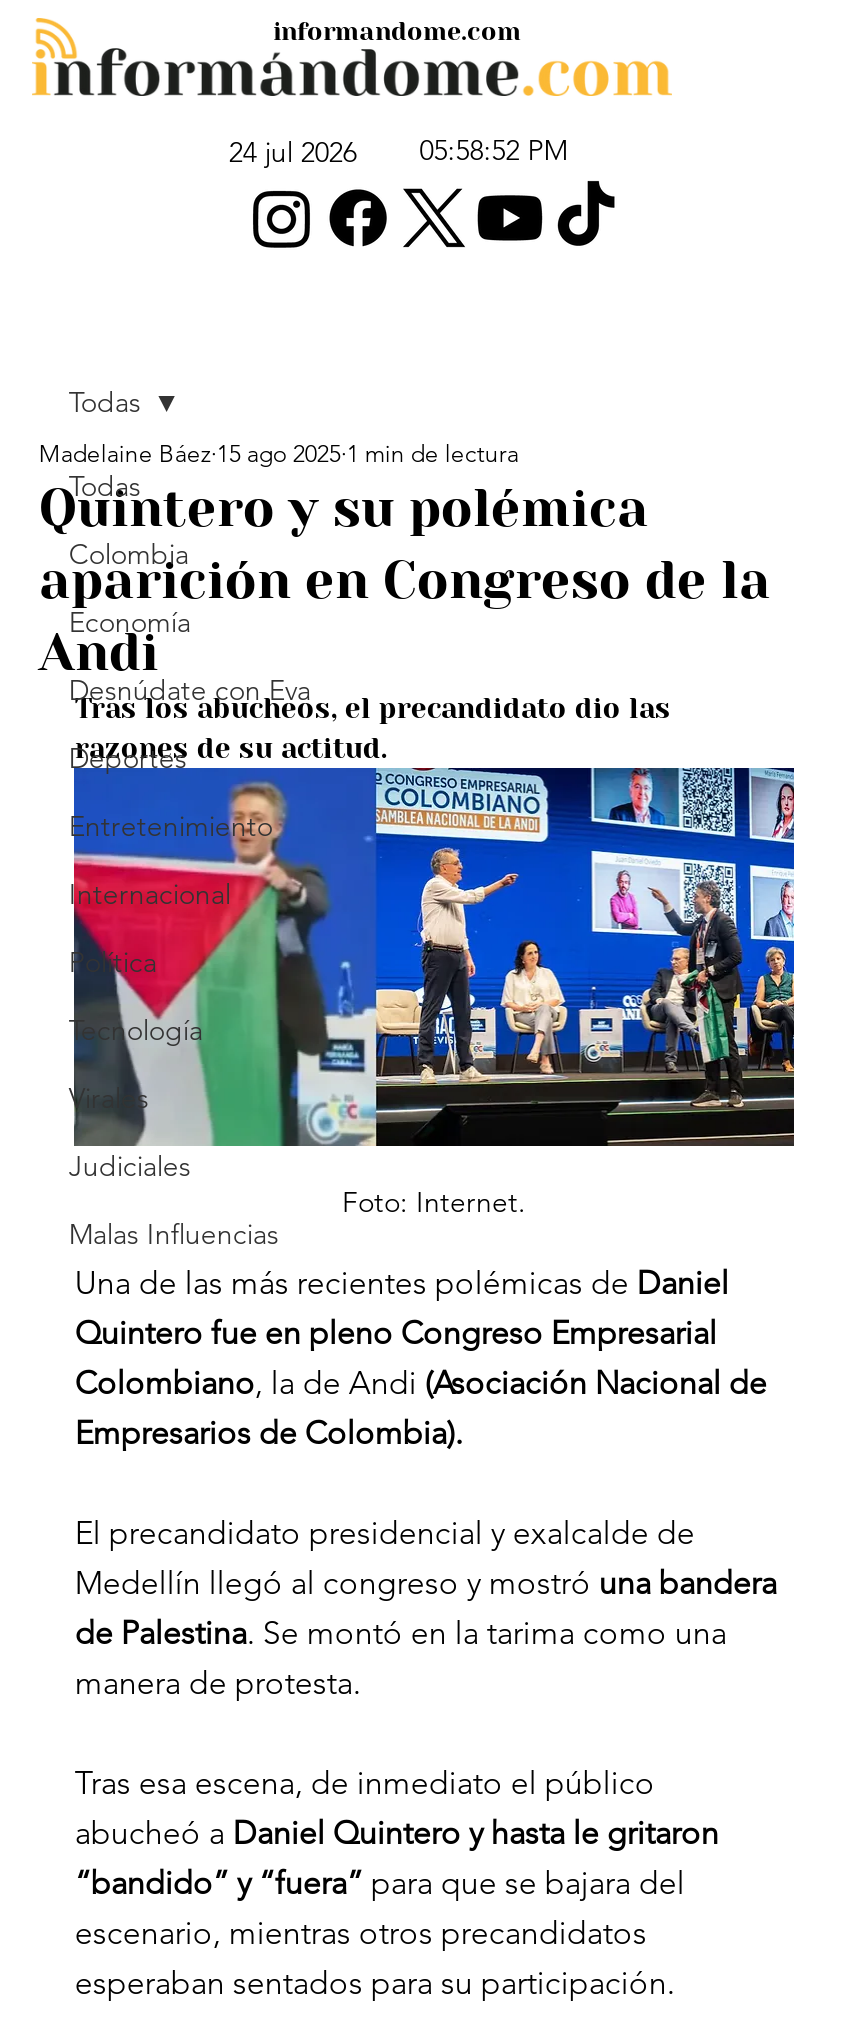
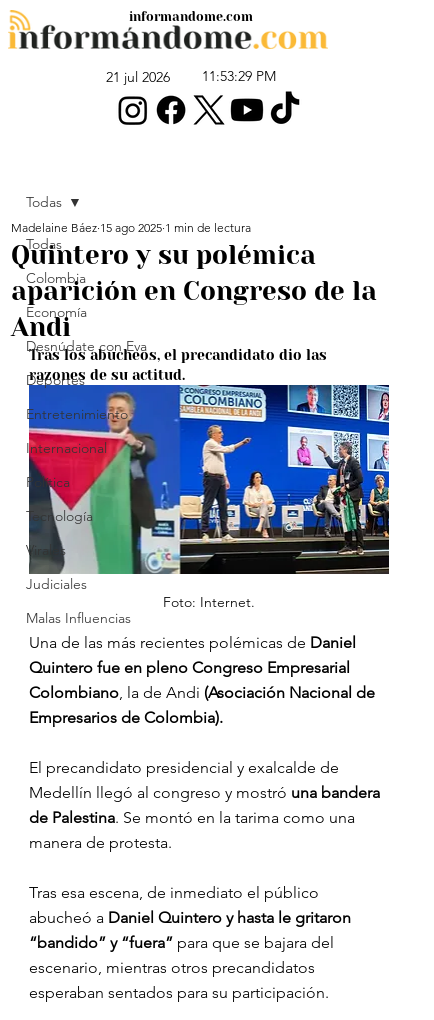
- 24 jul 2026
+ 21 jul 2026

- 05:58:52 PM
+ 11:53:29 PM
